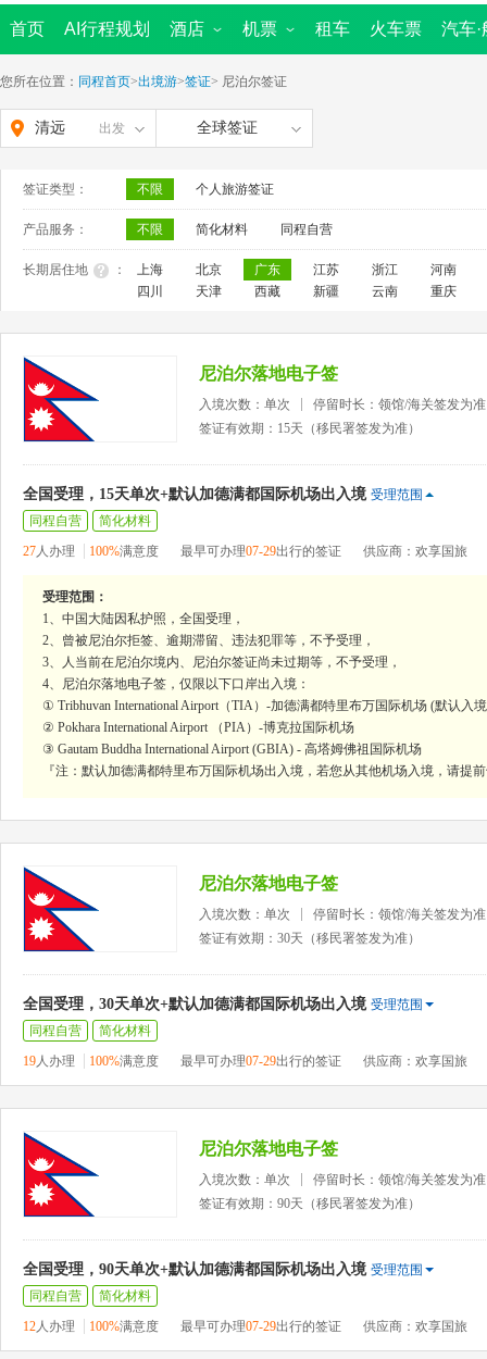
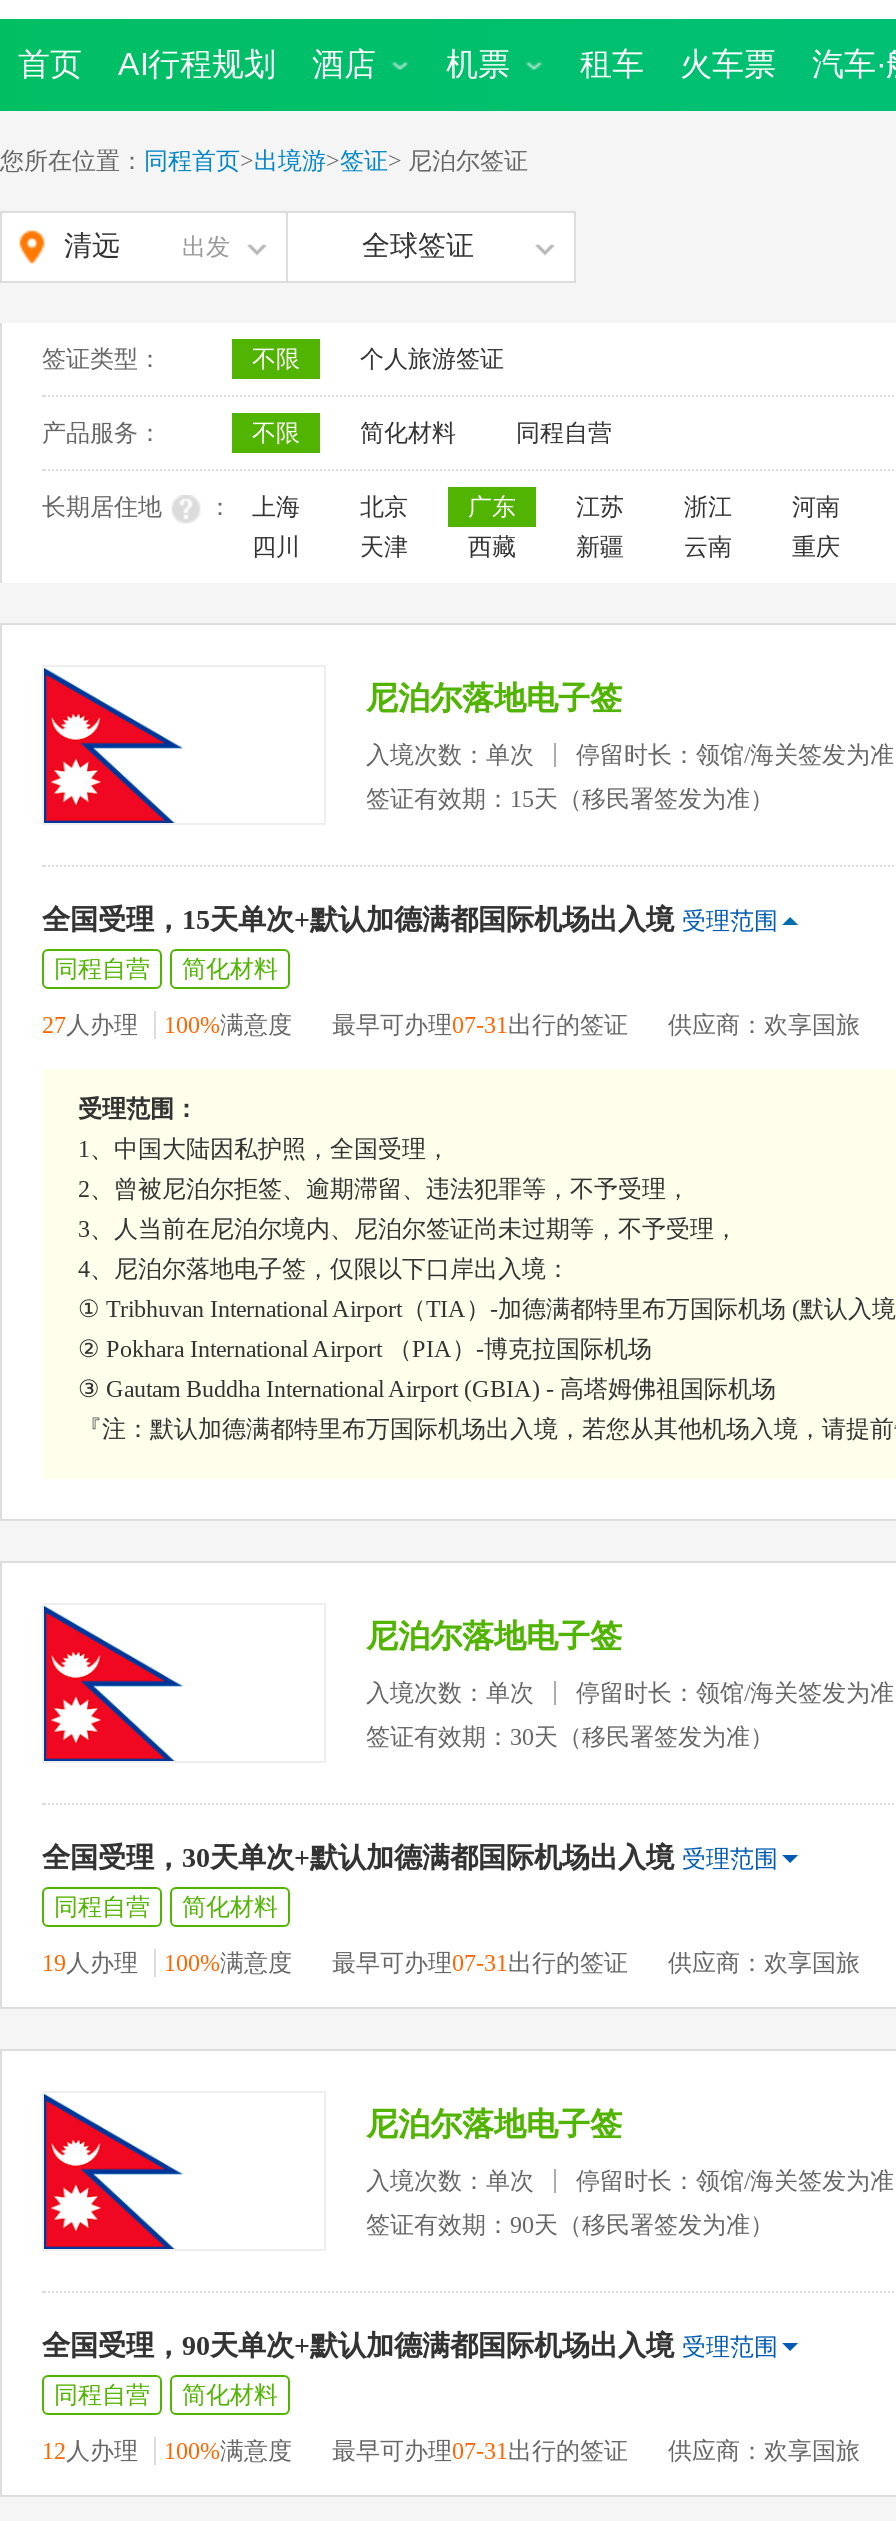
- 最早可办理07-29出行的签证
+ 最早可办理07-31出行的签证

- 最早可办理07-29出行的签证
+ 最早可办理07-31出行的签证

- 最早可办理07-29出行的签证
+ 最早可办理07-31出行的签证
